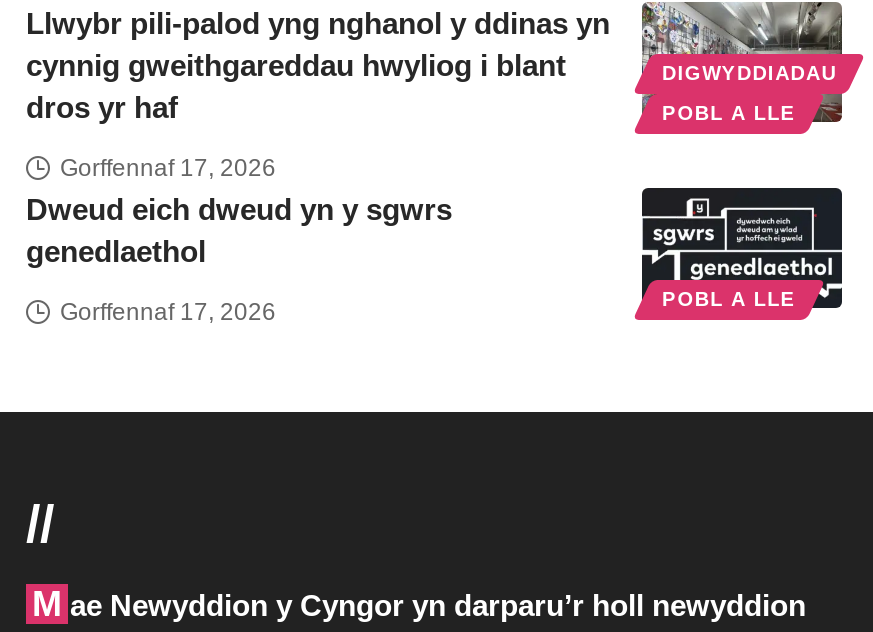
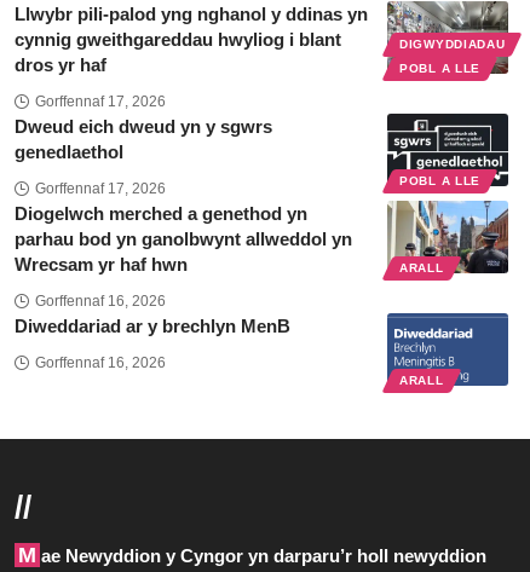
+ Diogelwch merched a genethod yn
+ parhau bod yn ganolbwynt allweddol yn
+ Wrecsam yr haf hwn
+ Gorffennaf 16, 2026

+ Diweddariad ar y brechlyn MenB
+ Gorffennaf 16, 2026

+ [image]
+ ARALL

+ [image]
+ ARALL
